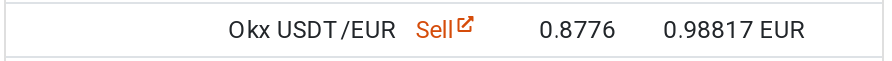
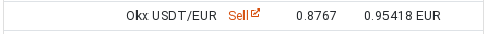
- 0.8776
+ 0.8767

- 0.98817 EUR
+ 0.95418 EUR
